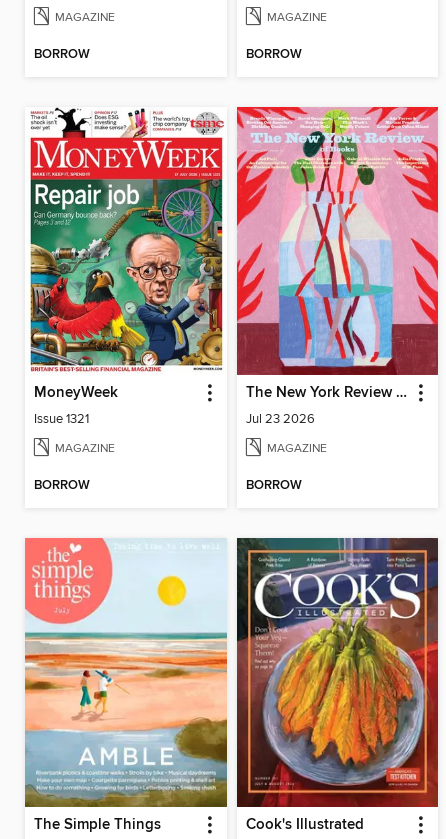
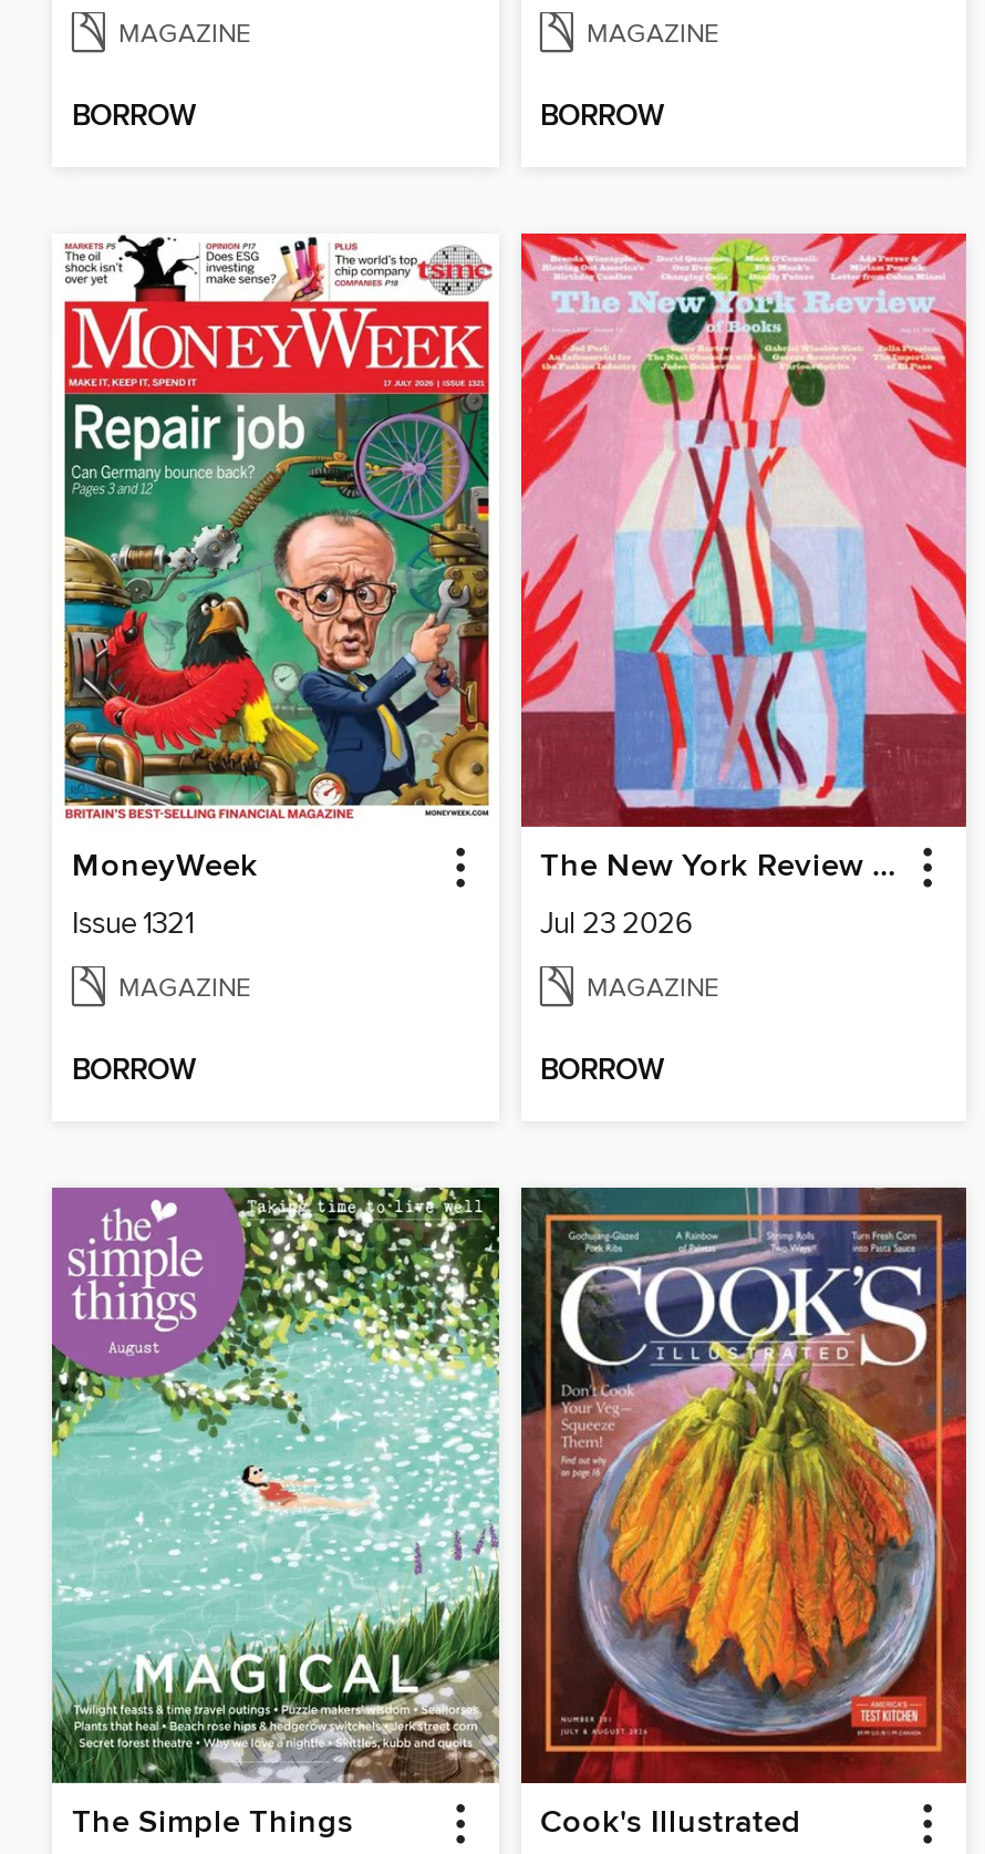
- [image]
+ [image]
